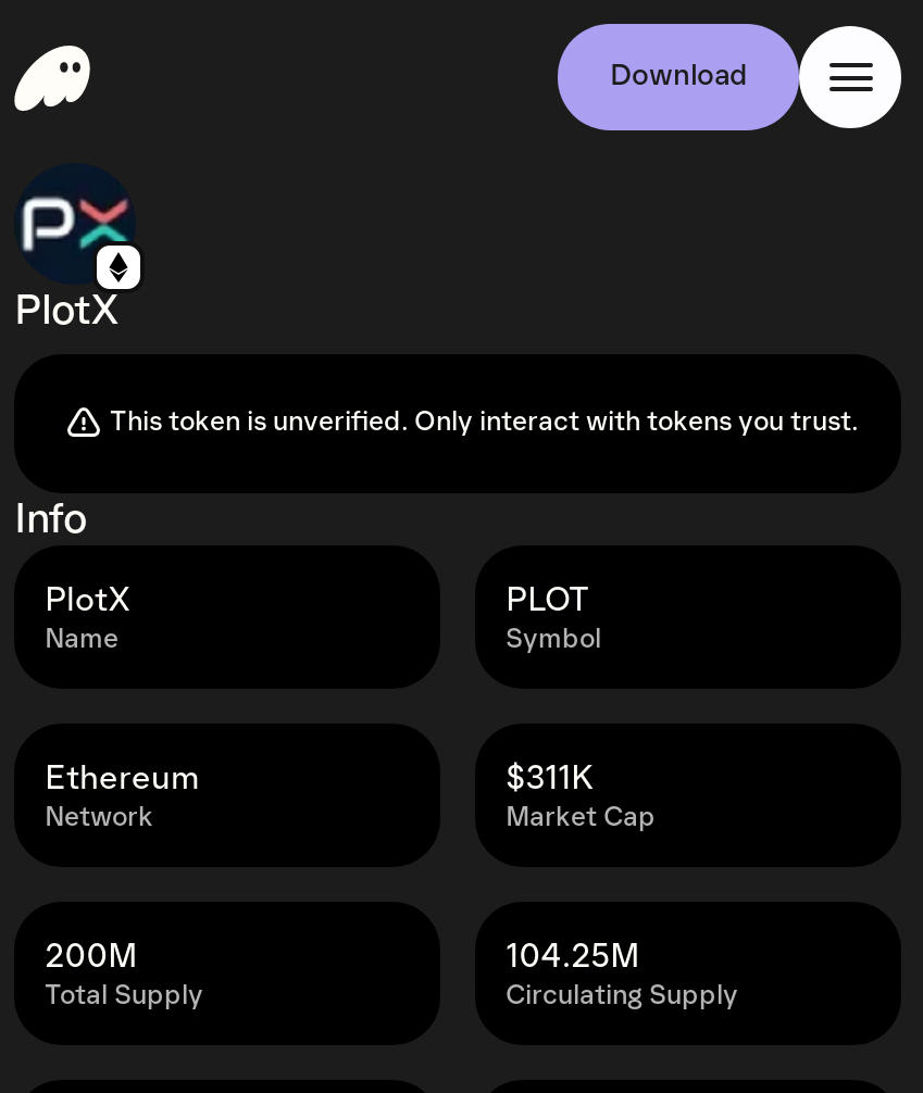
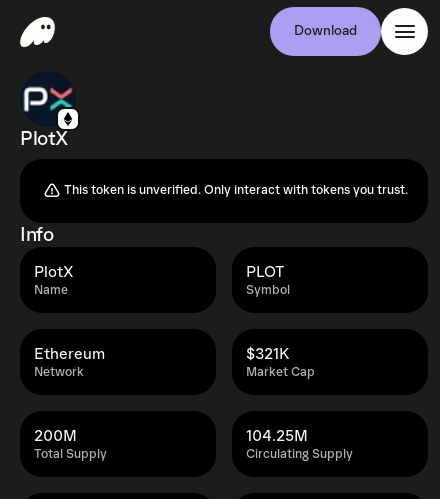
- $311K
+ $321K
